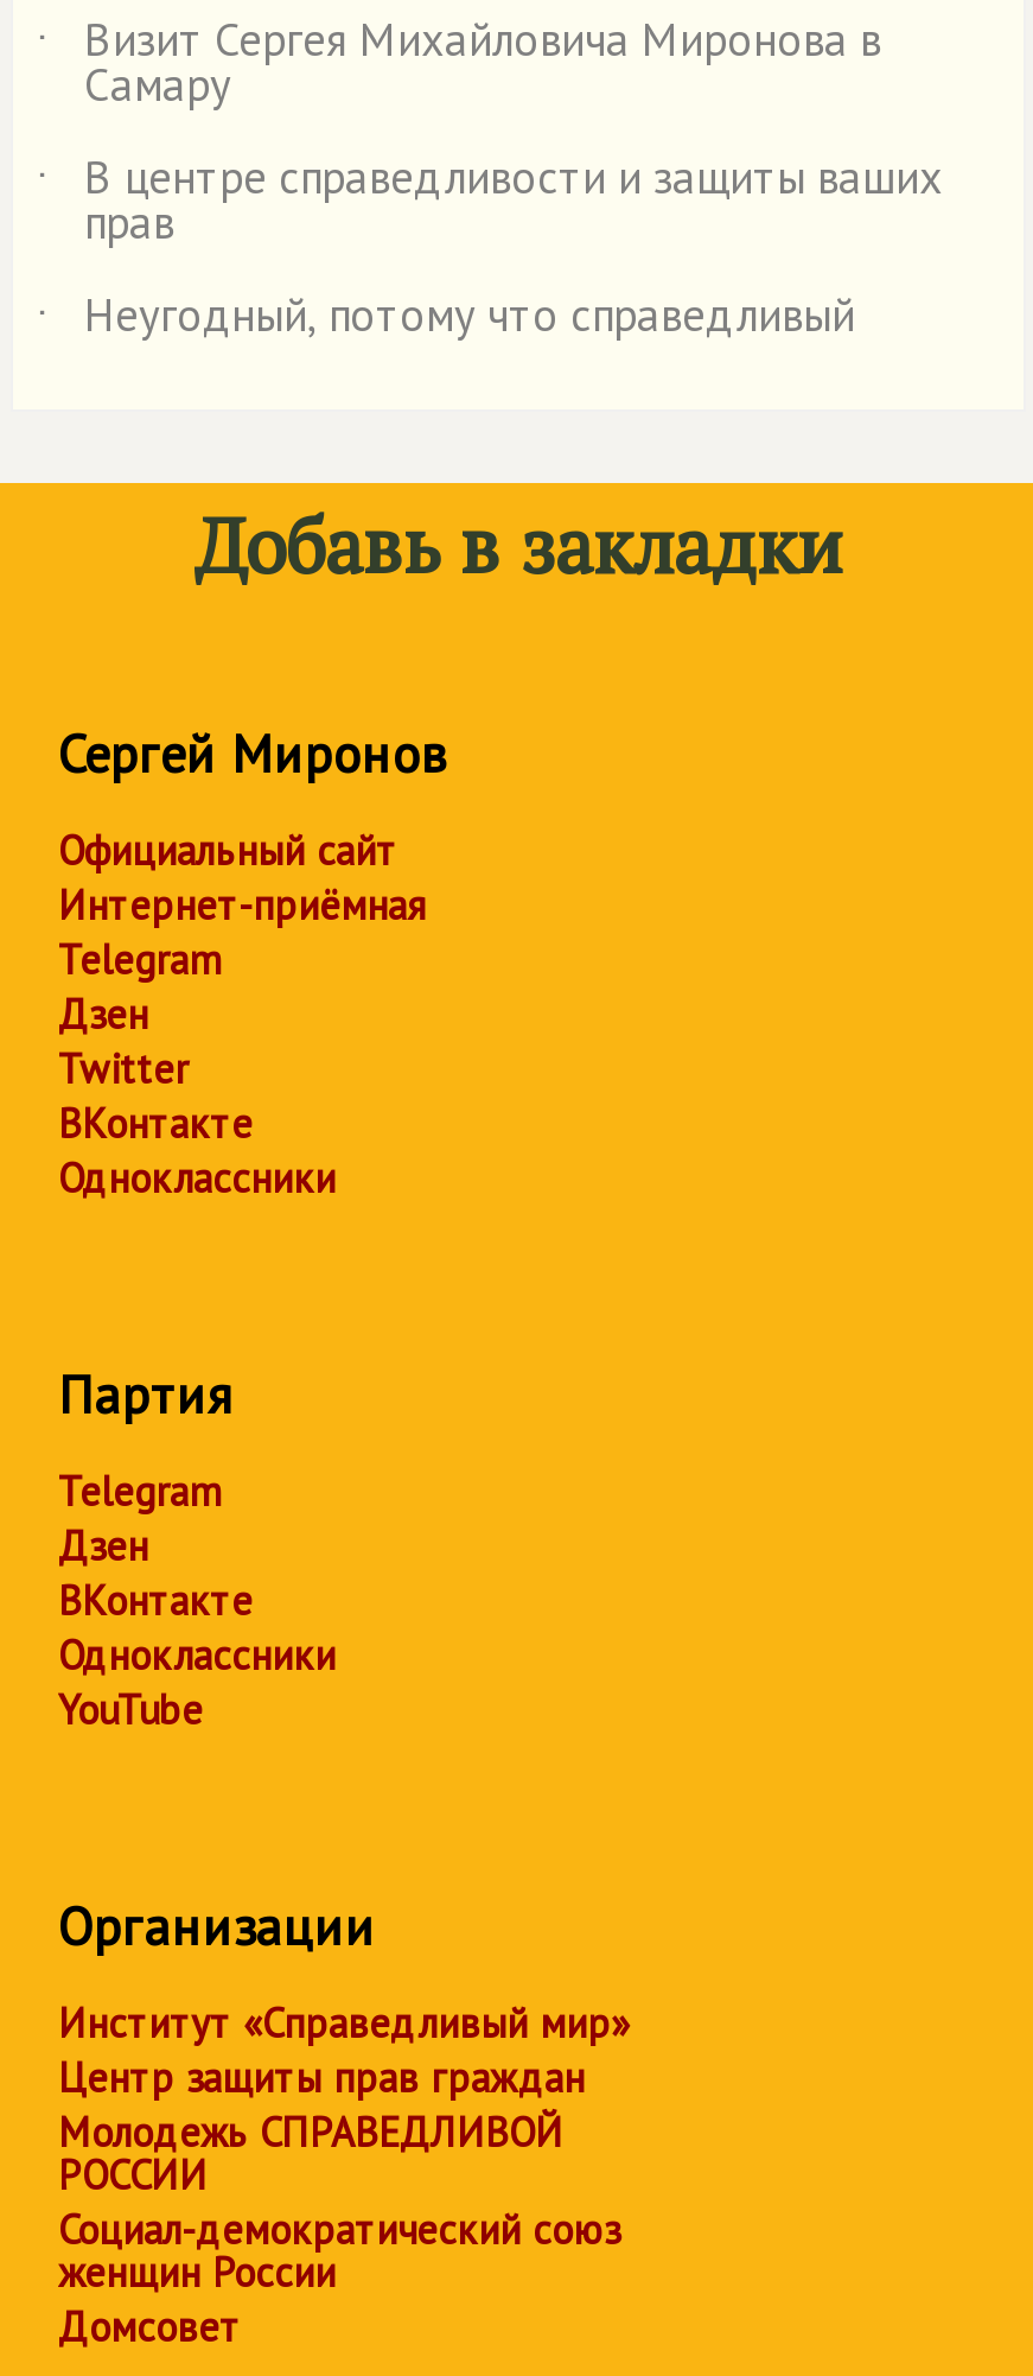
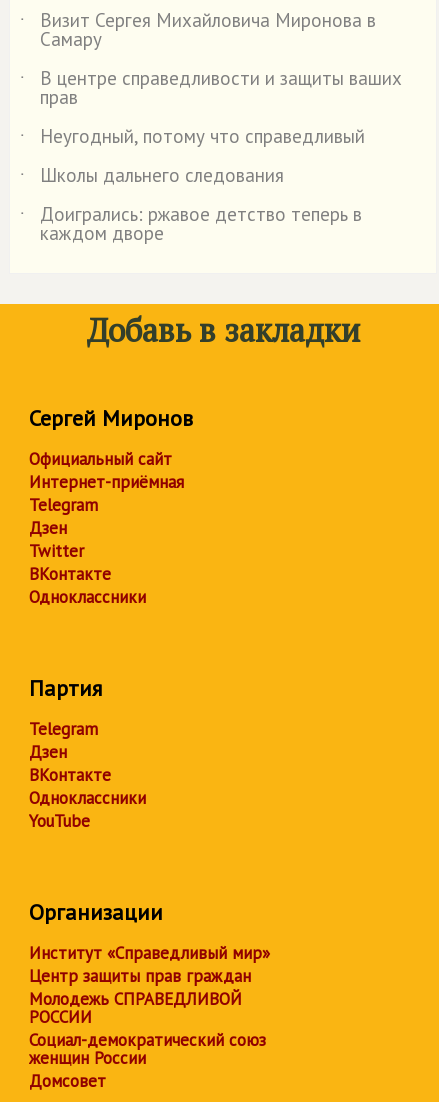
+ ˙ Школы дальнего следования
+ ˙ Доигрались: ржавое детство теперь в
+ каждом дворе
